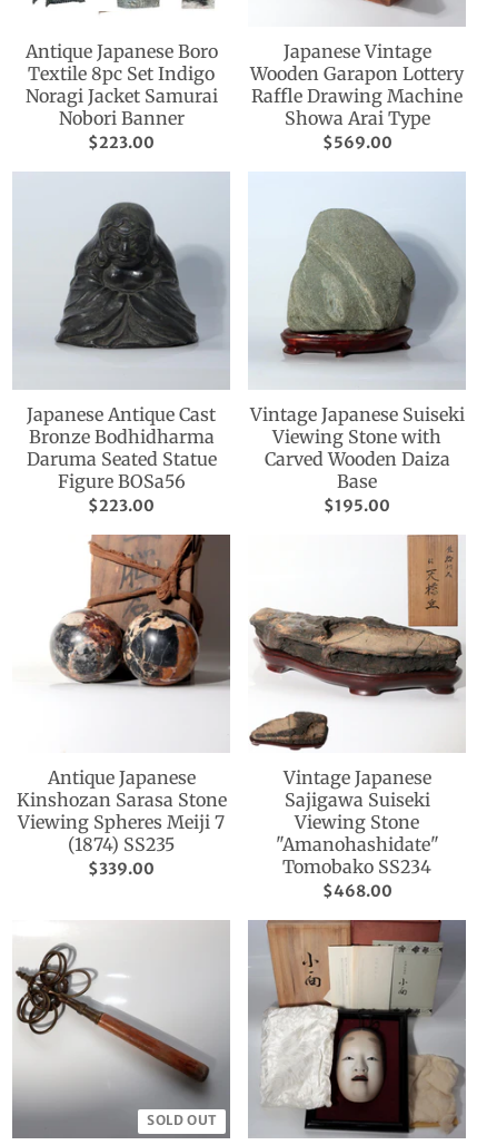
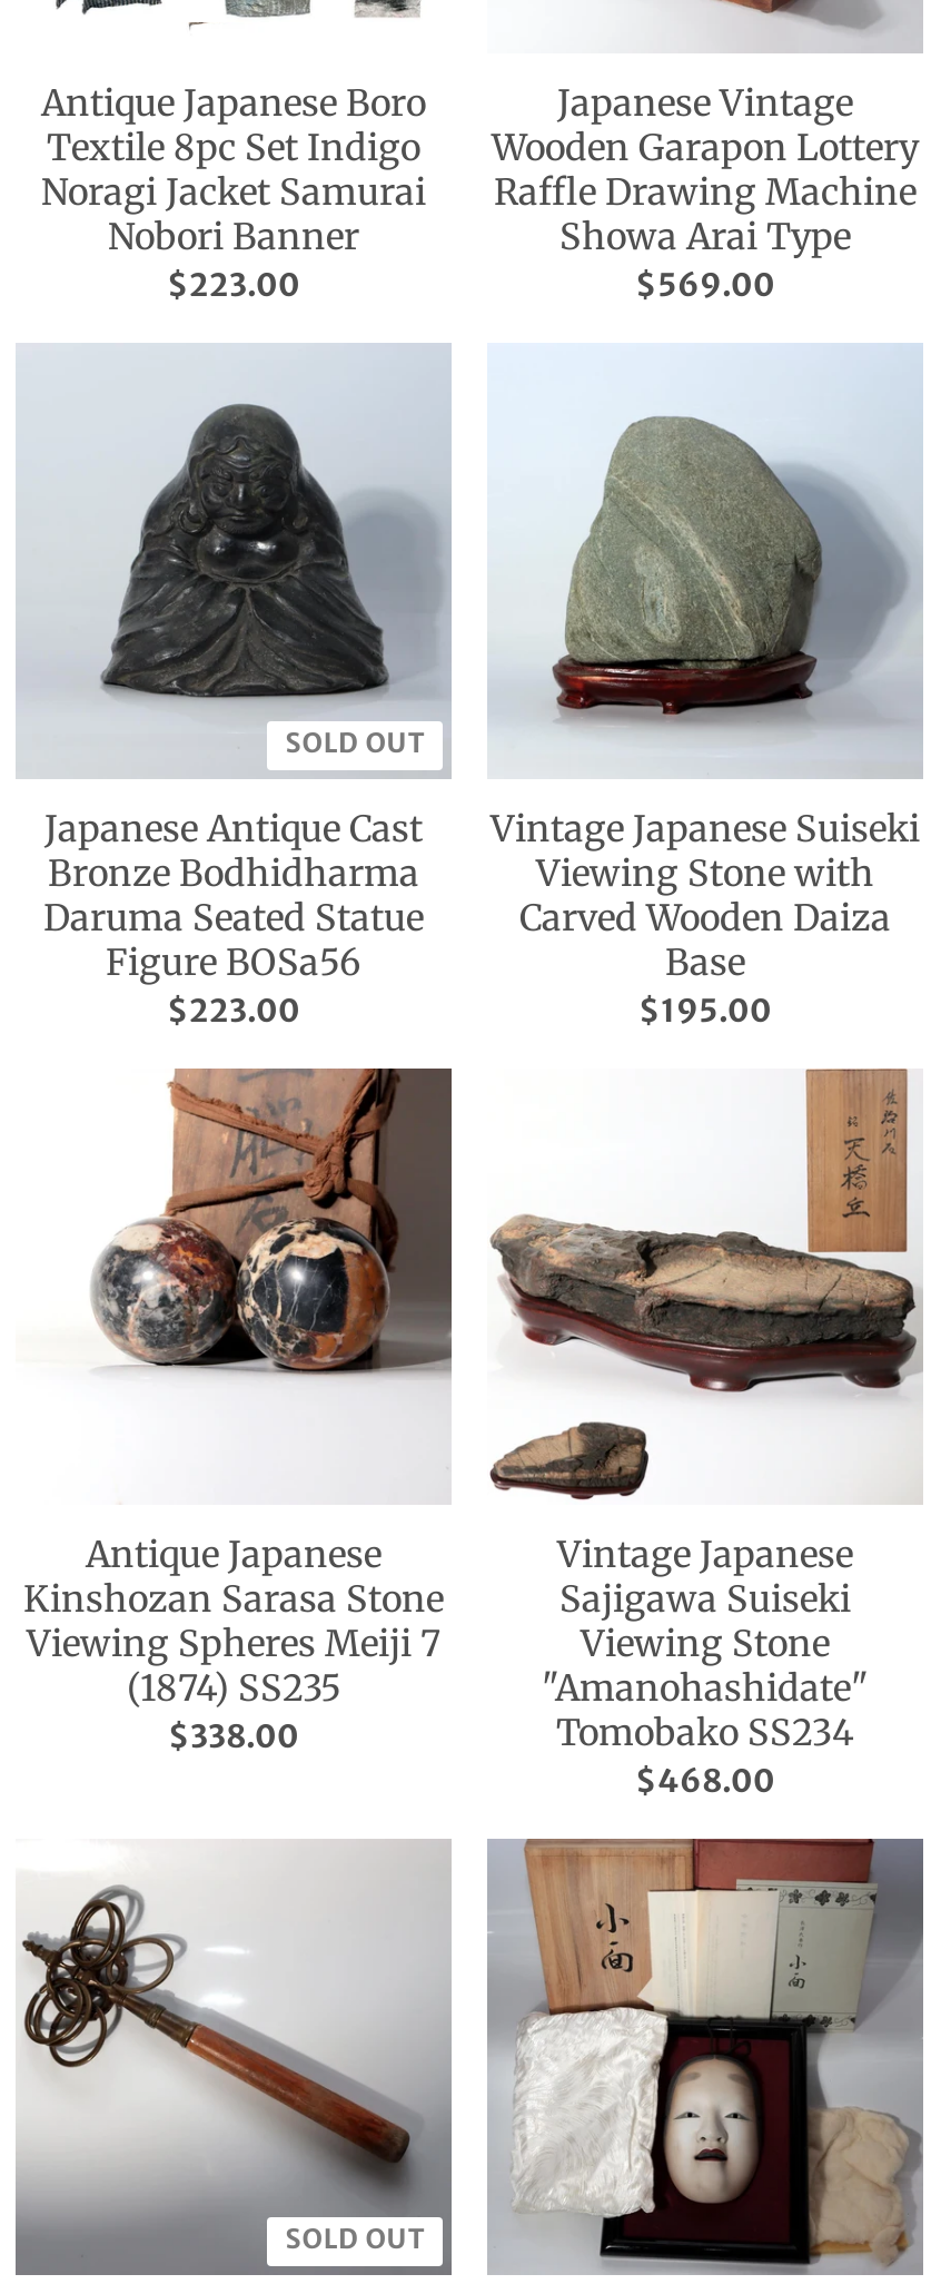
+ SOLD OUT

- $339.00
+ $338.00
